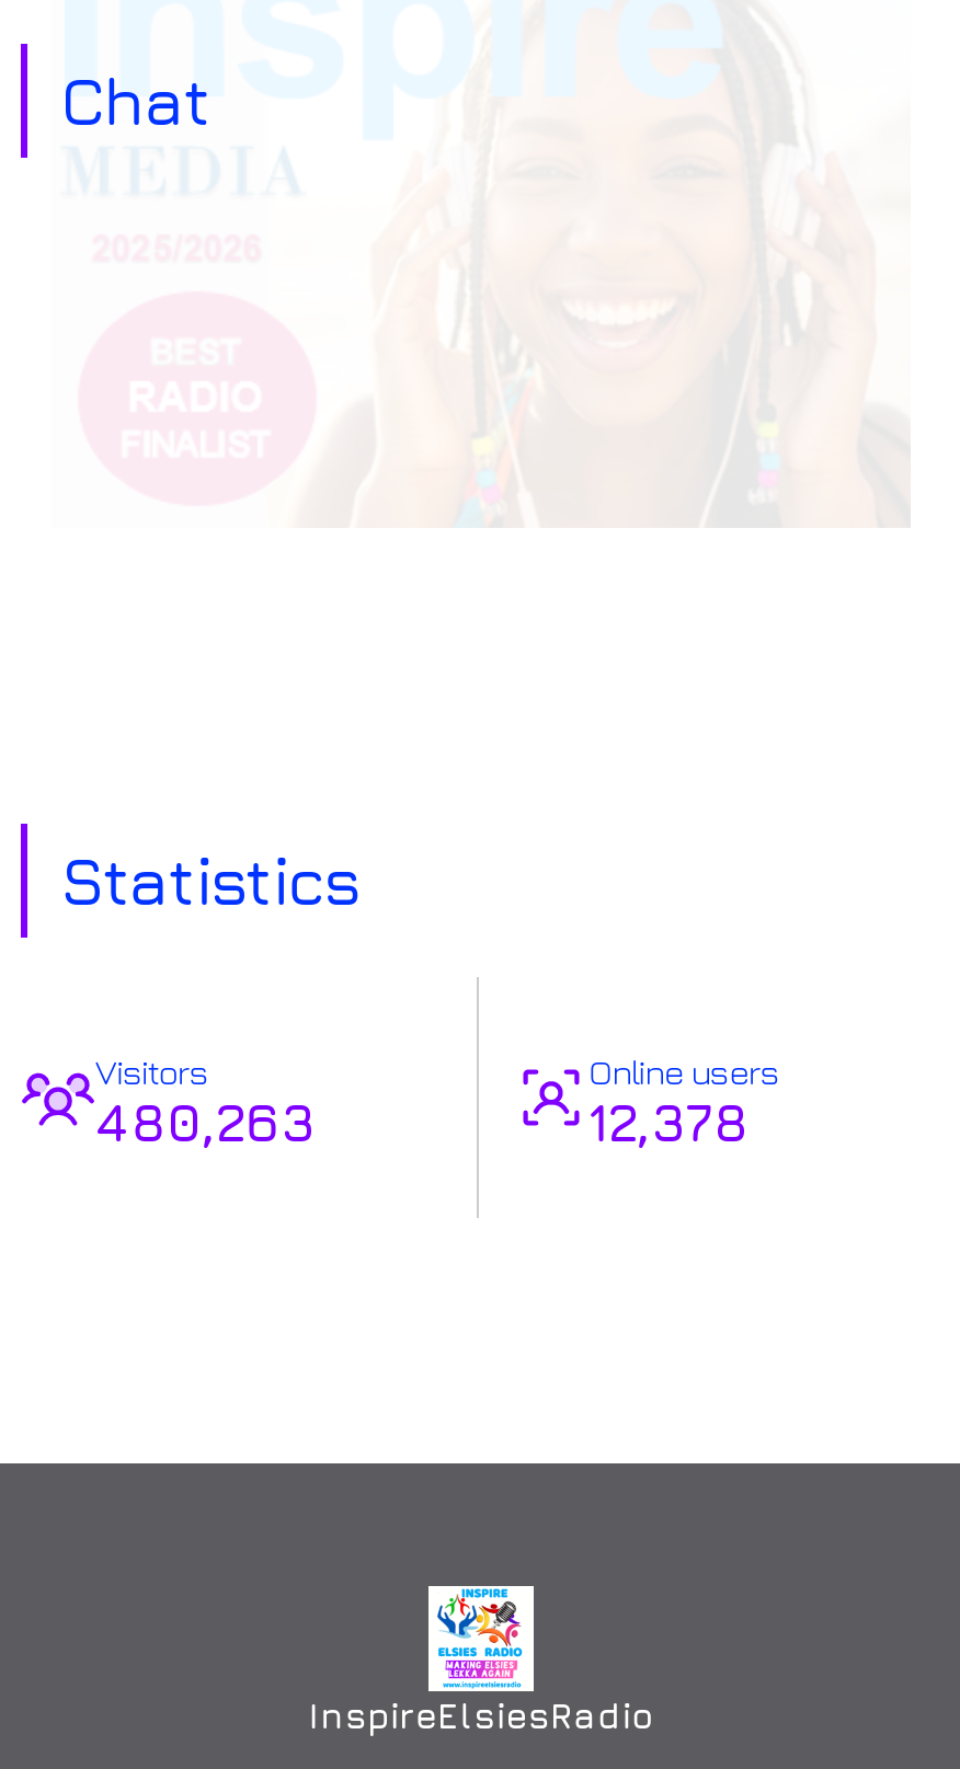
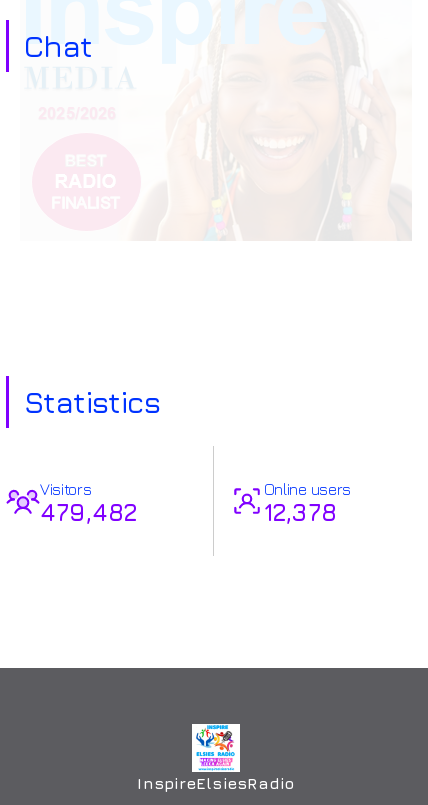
- 480,263
+ 479,482
